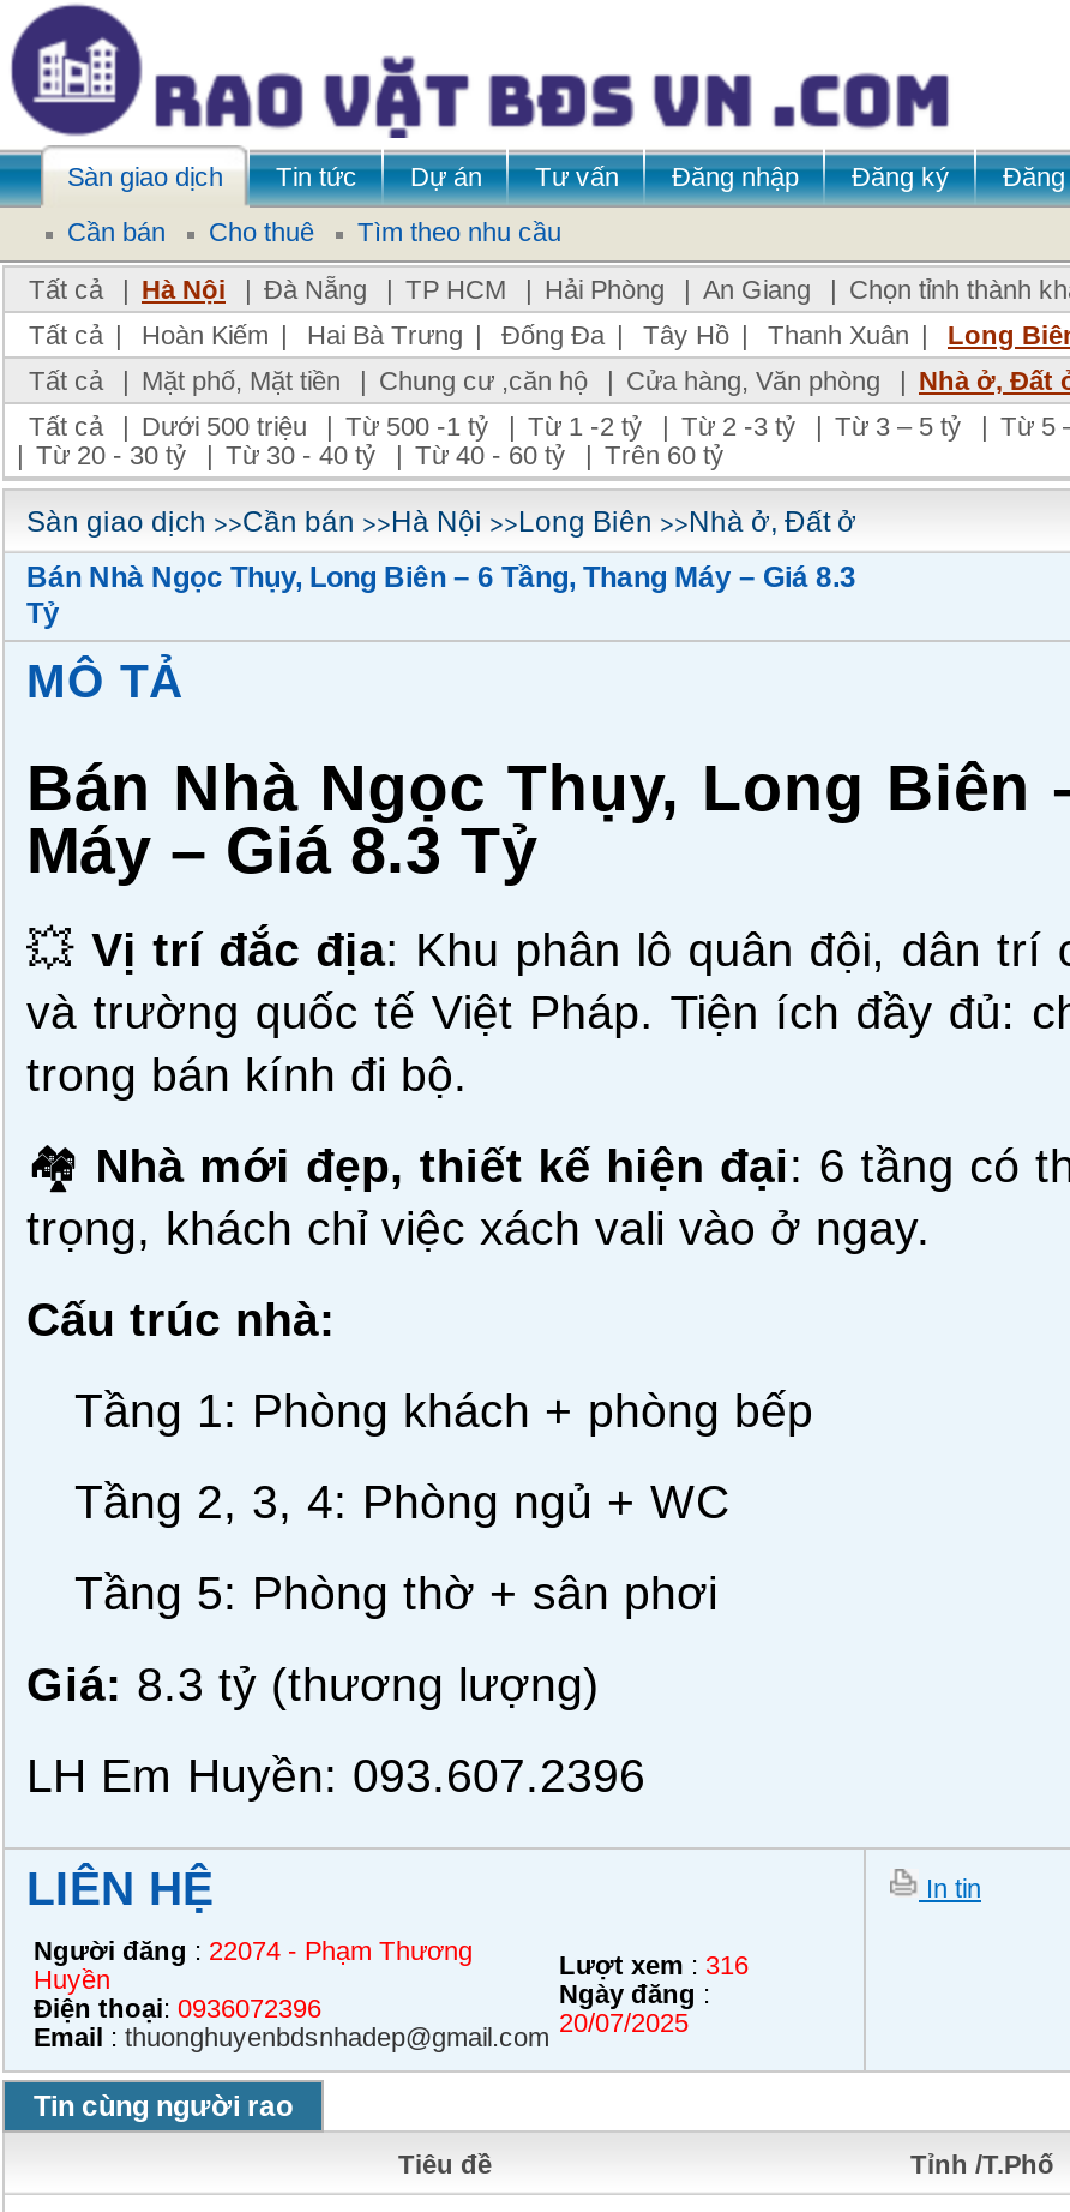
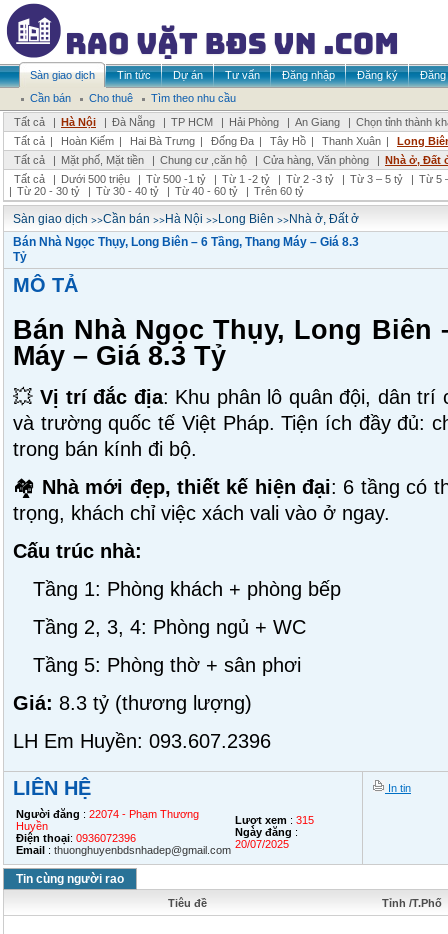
- Lượt xem: 316
+ Lượt xem: 315
